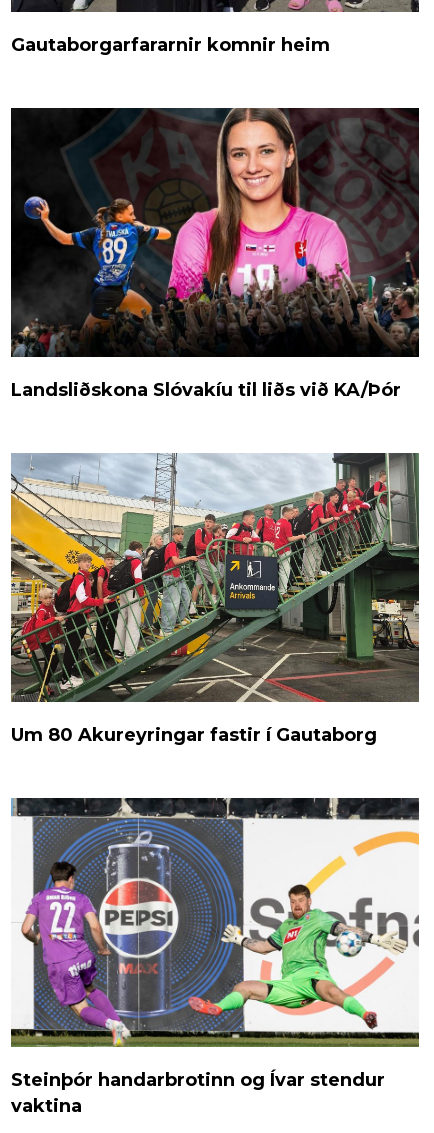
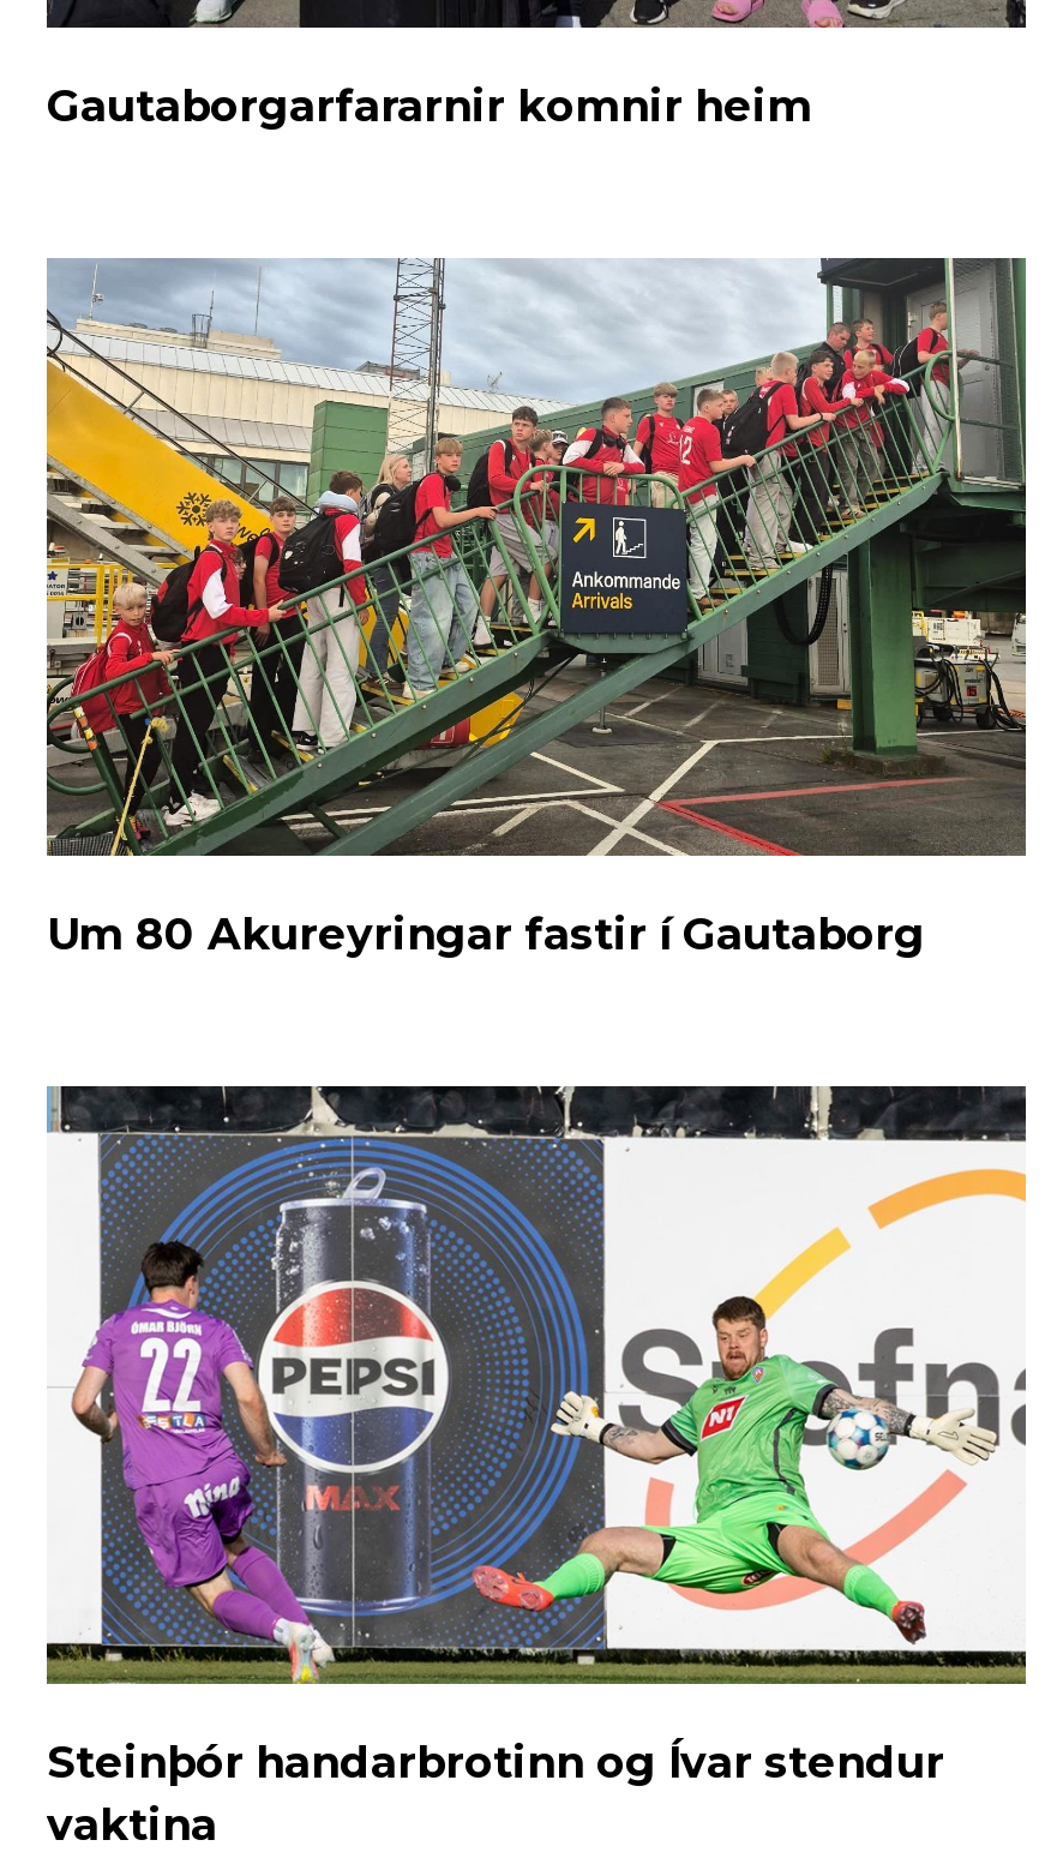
- [image]
- Landsliðskona Slóvakíu til liðs við KA/Þór
